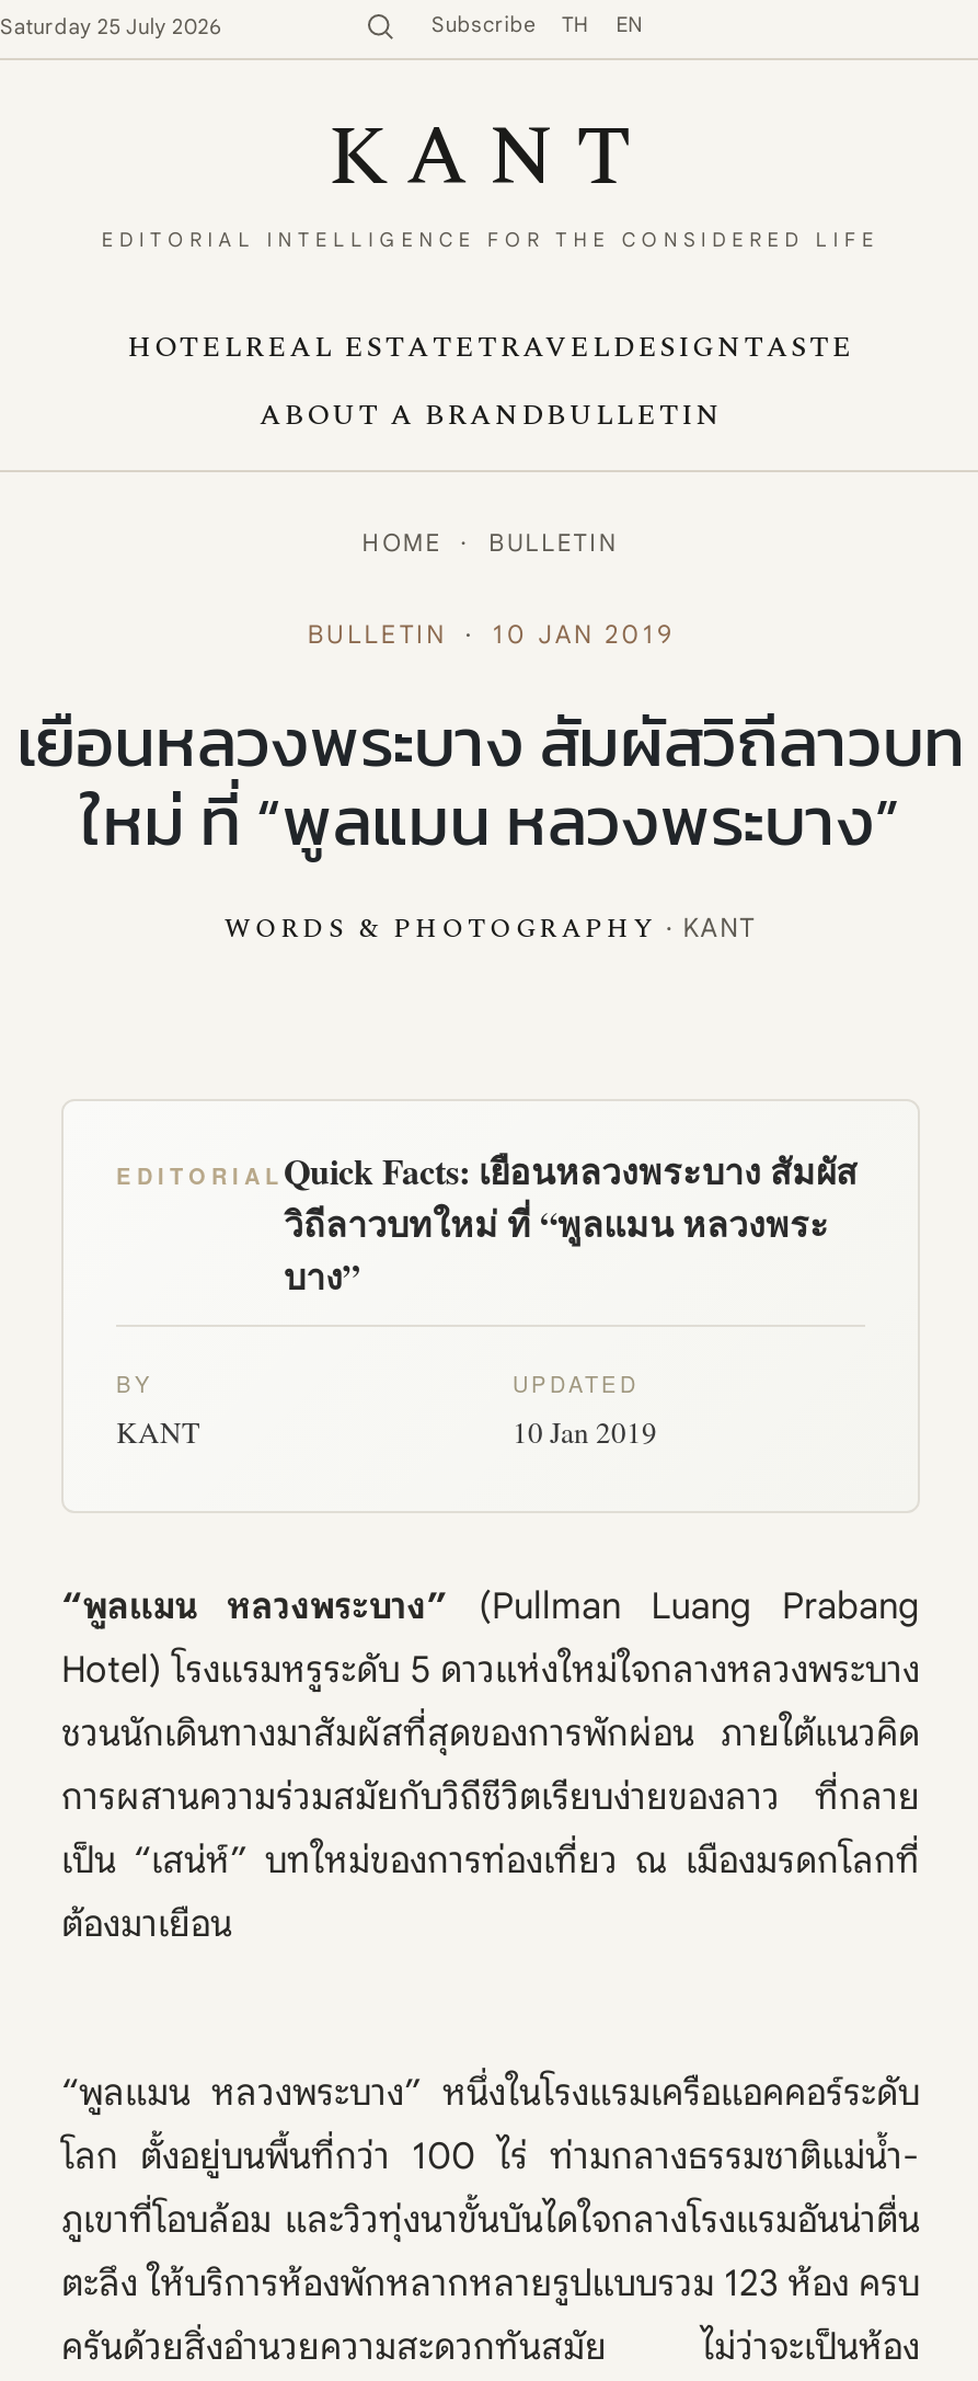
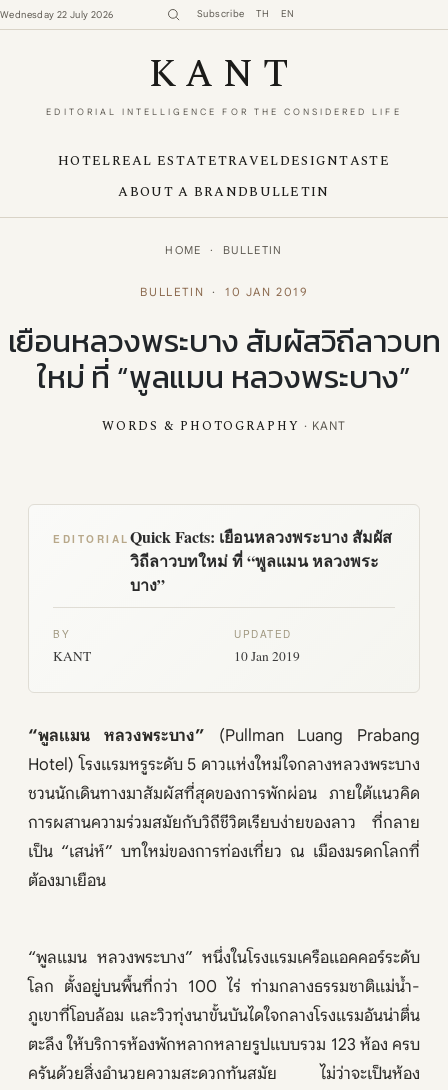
- Saturday 25 July 2026
+ Wednesday 22 July 2026
